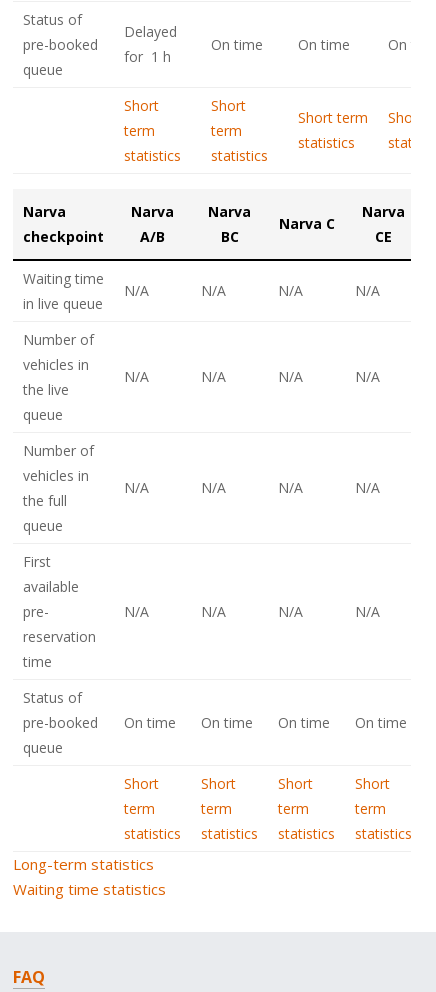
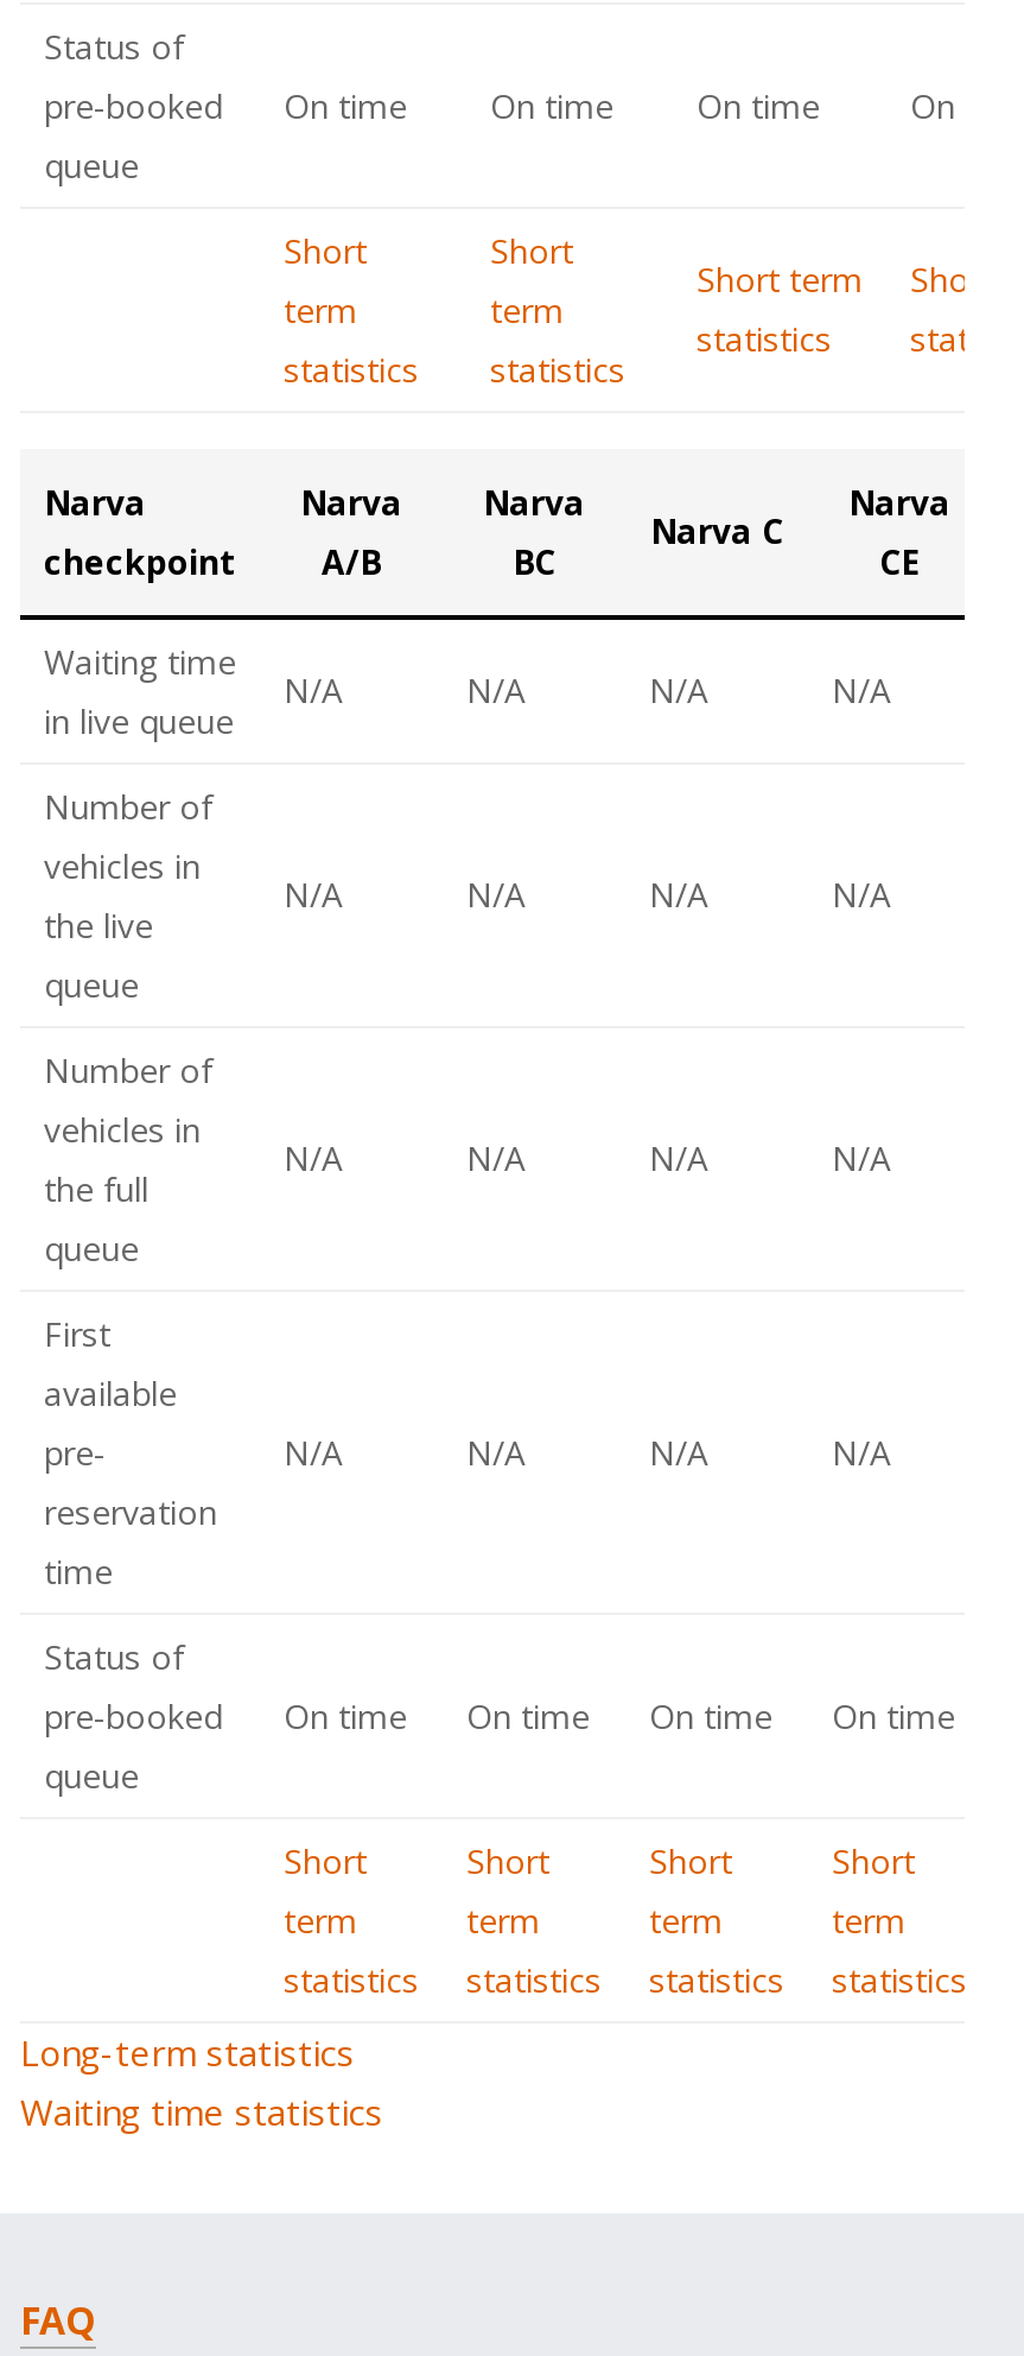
- Delayed
- for 1 h
+ On time
